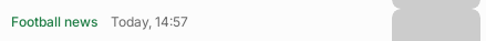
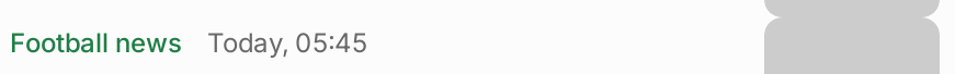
- Football news Today, 14:57
+ Football news Today, 05:45
